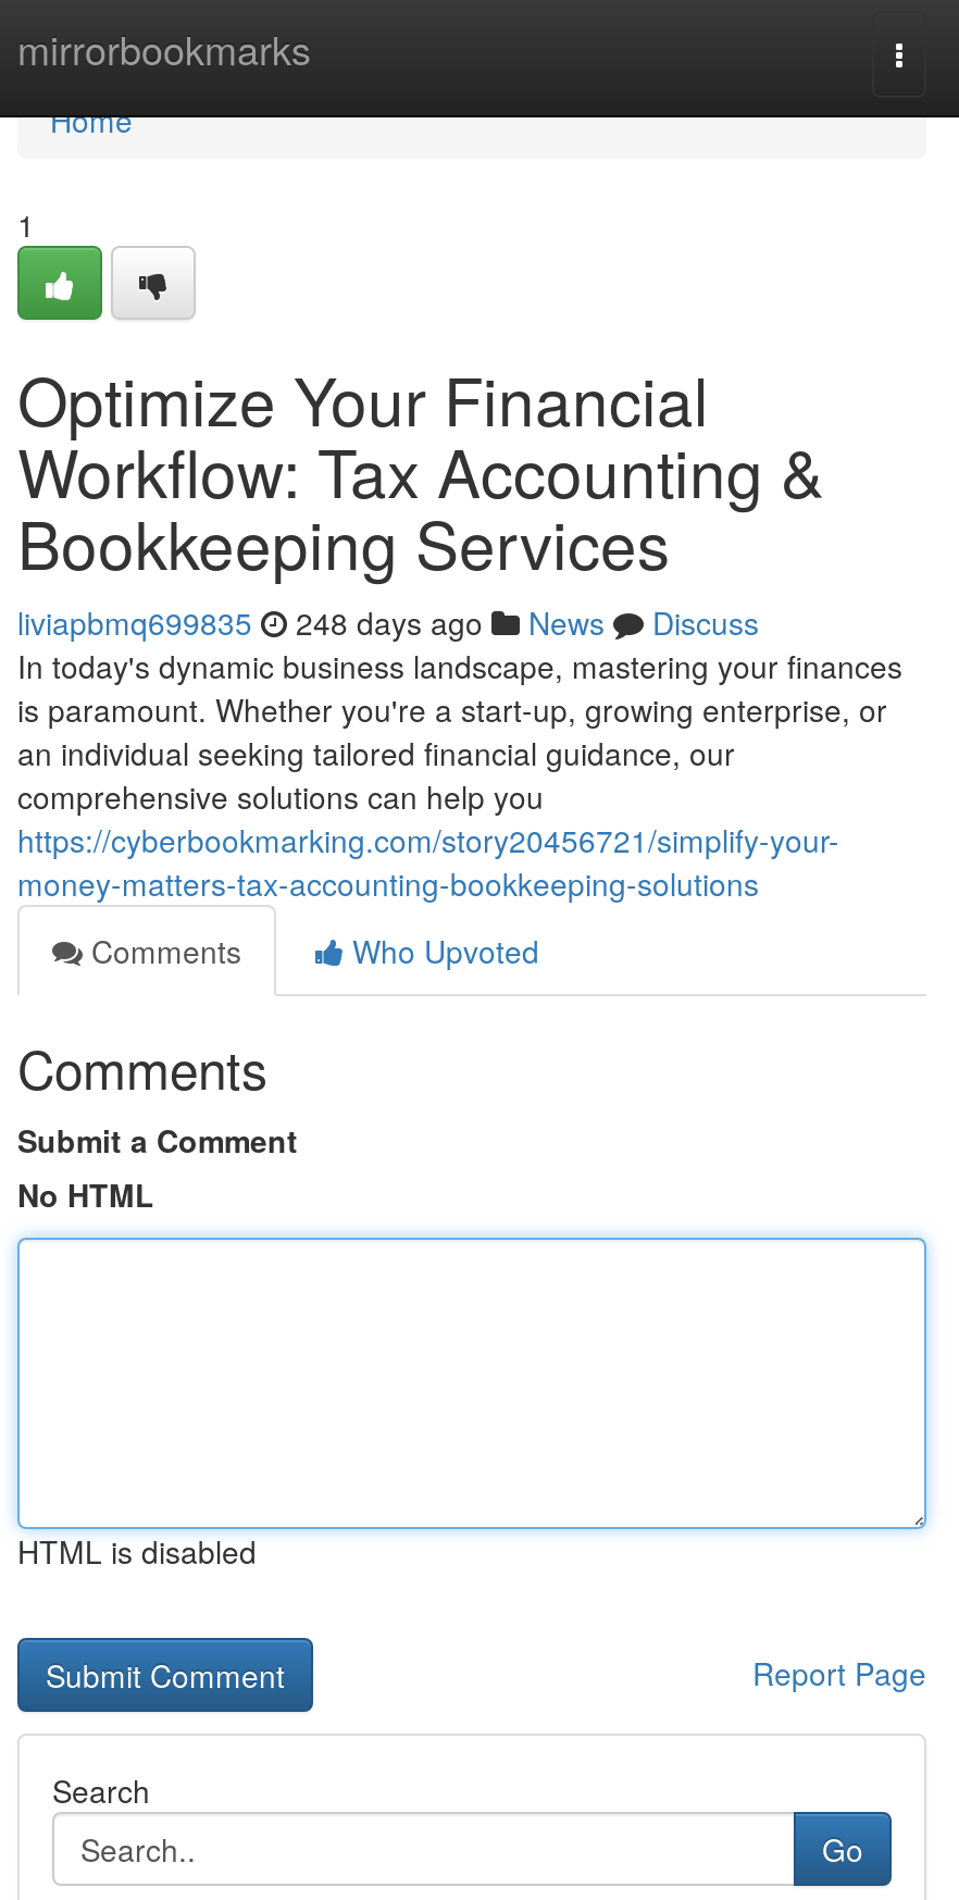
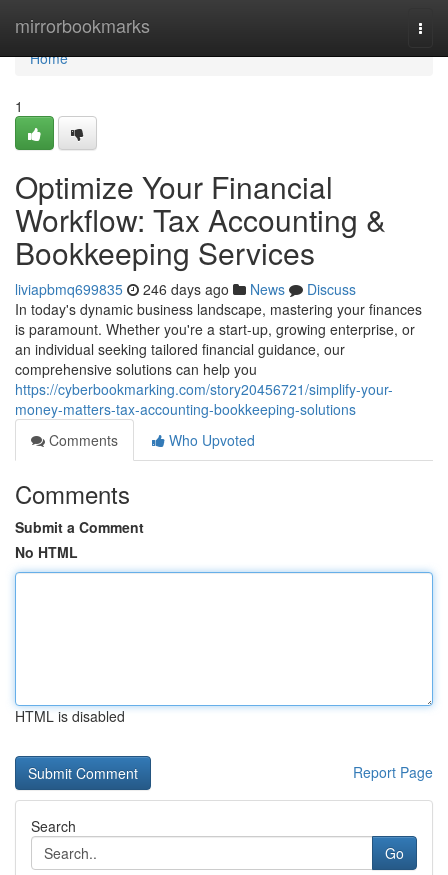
- liviapbmq699835 248 days ago News Discuss
+ liviapbmq699835 246 days ago News Discuss
